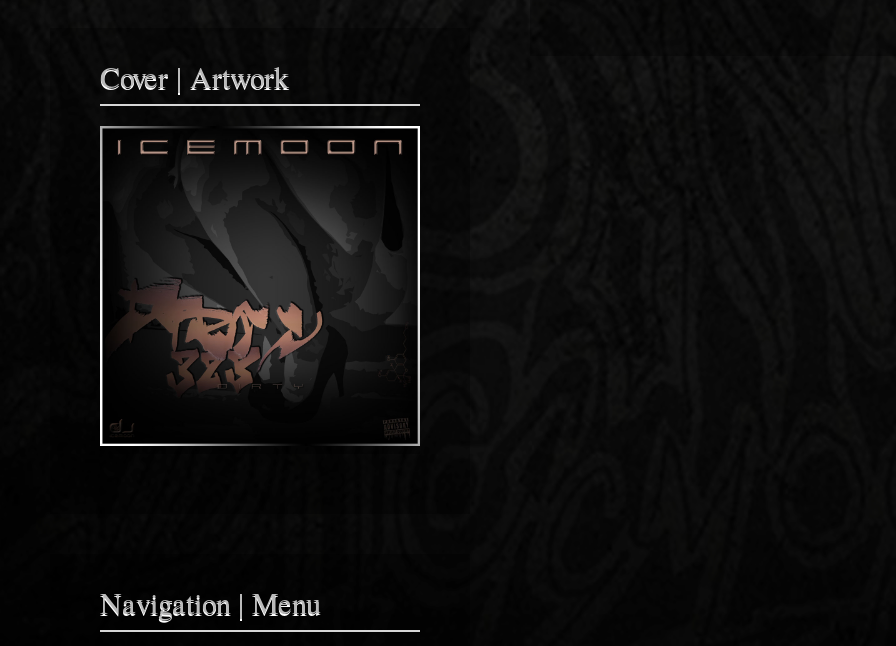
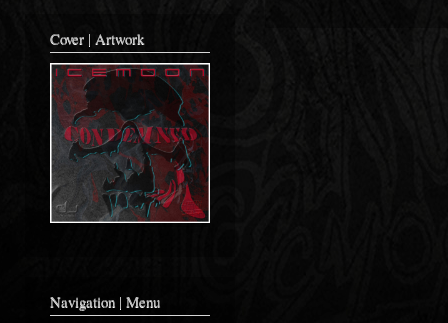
- [image]
+ [image]
